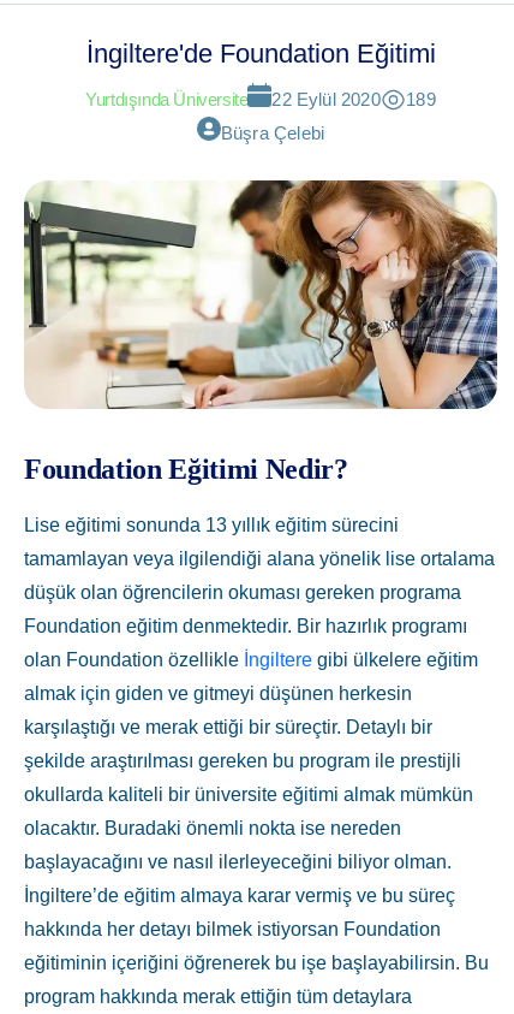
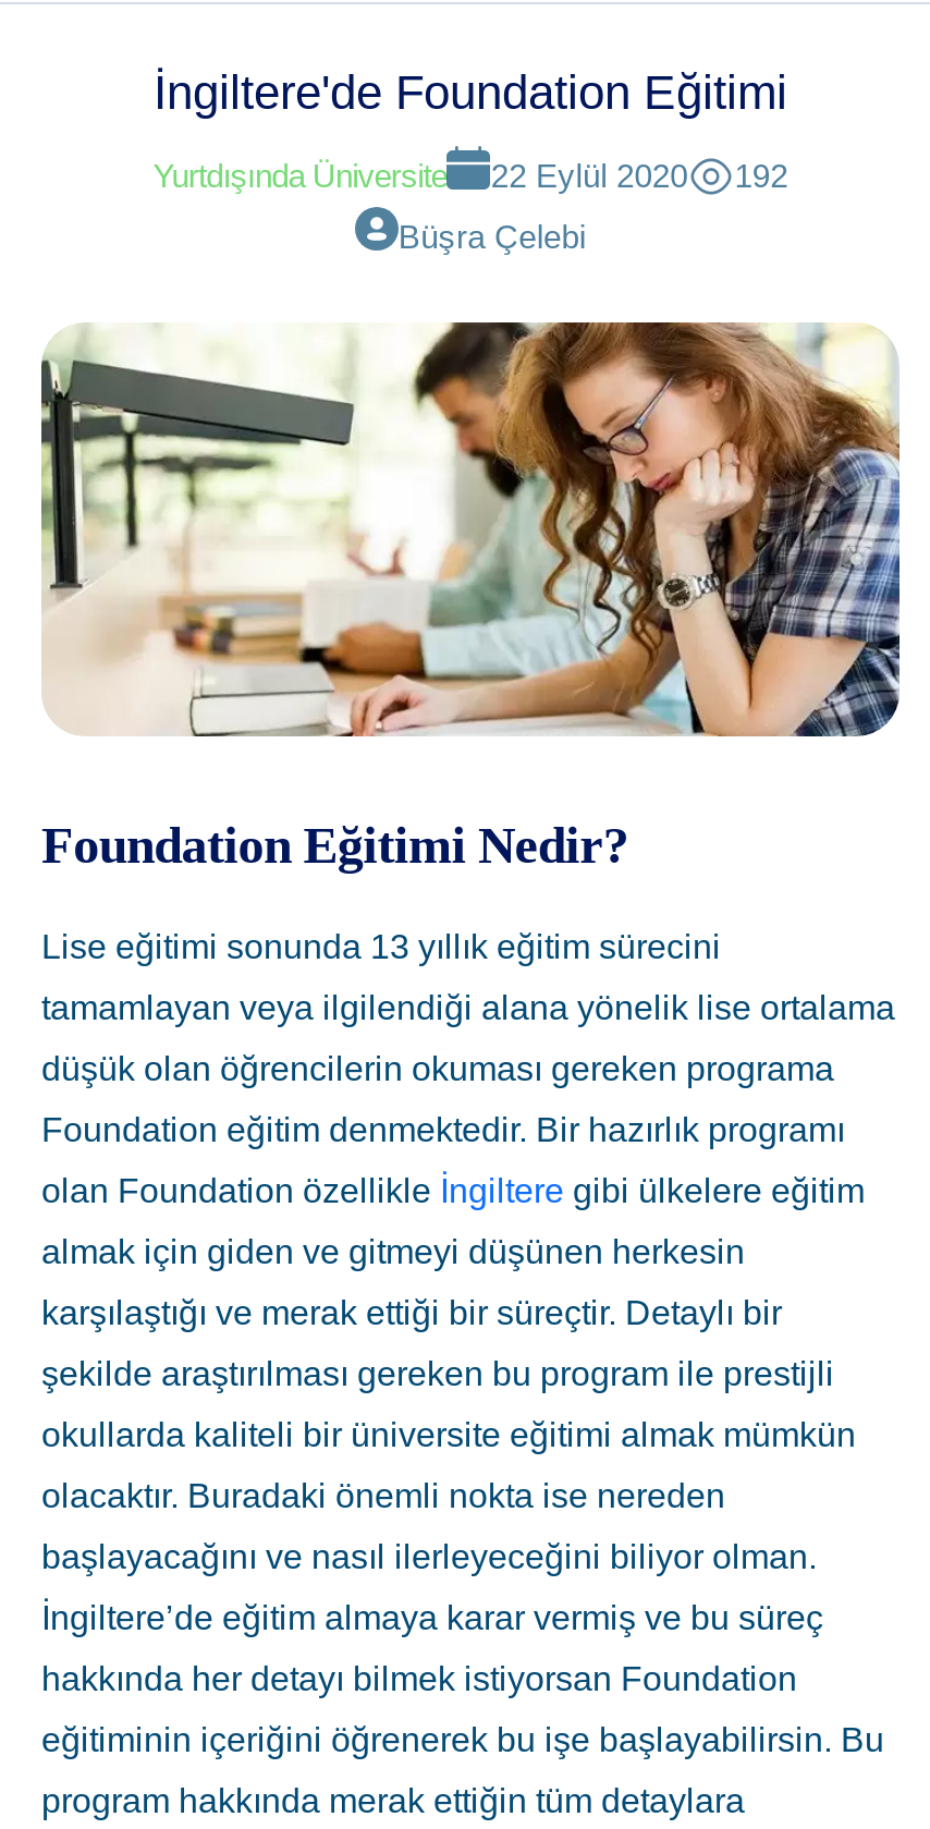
- Yurtdışında Üniversite 22 Eylül 2020 189
+ Yurtdışında Üniversite 22 Eylül 2020 192
